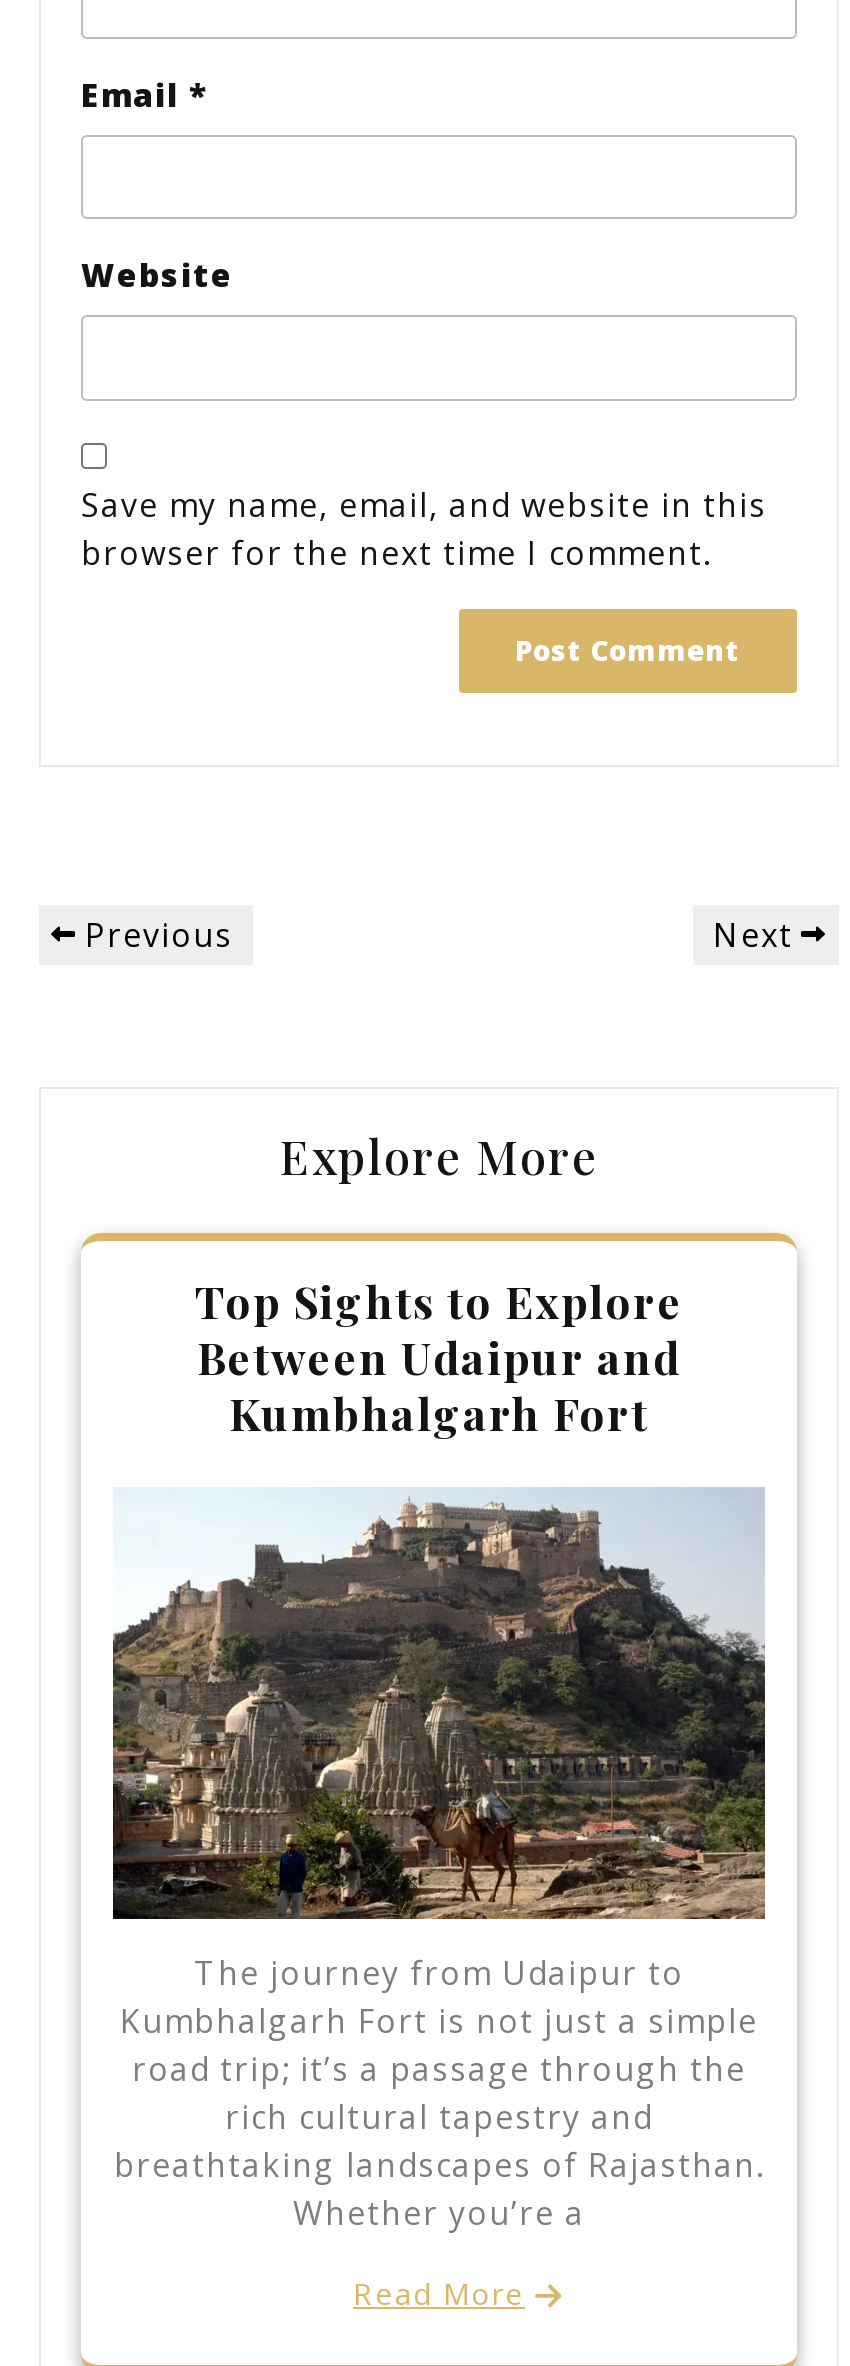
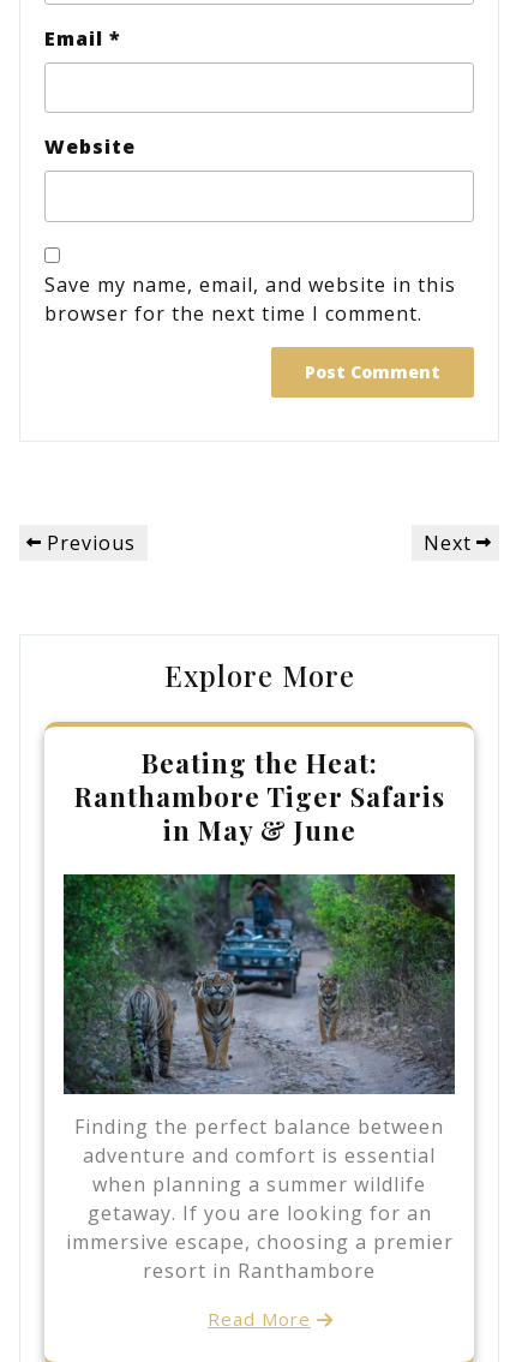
- Top Sights to Explore
- Between Udaipur and
- Kumbhalgarh Fort
+ Beating the Heat:
+ Ranthambore Tiger Safaris
+ in May & June

- [image]
+ [image]

- The journey from Udaipur to
- Kumbhalgarh Fort is not just a simple
- road trip; it’s a passage through the
- rich cultural tapestry and
- breathtaking landscapes of Rajasthan.
- Whether you’re a
+ Finding the perfect balance between
+ adventure and comfort is essential
+ when planning a summer wildlife
+ getaway. If you are looking for an
+ immersive escape, choosing a premier
+ resort in Ranthambore
